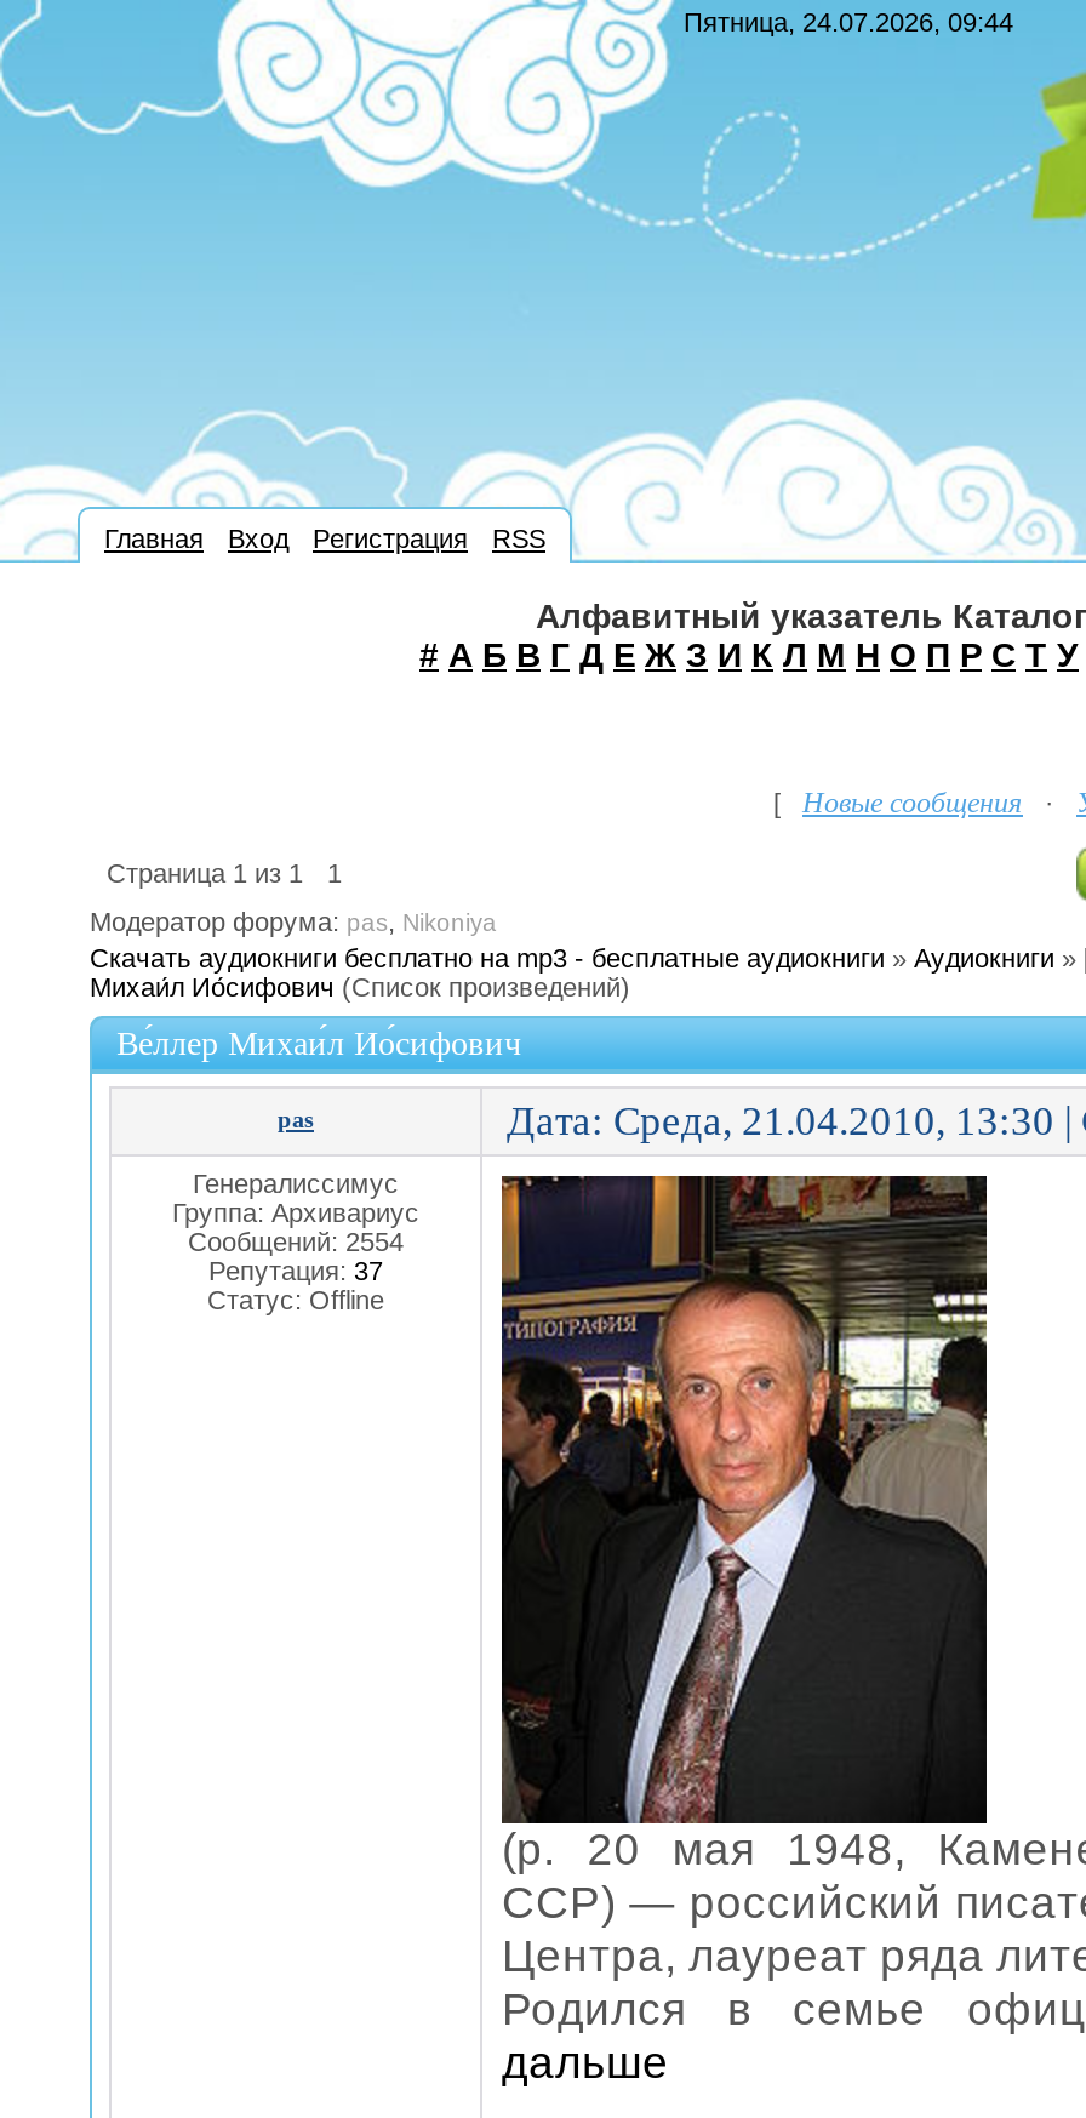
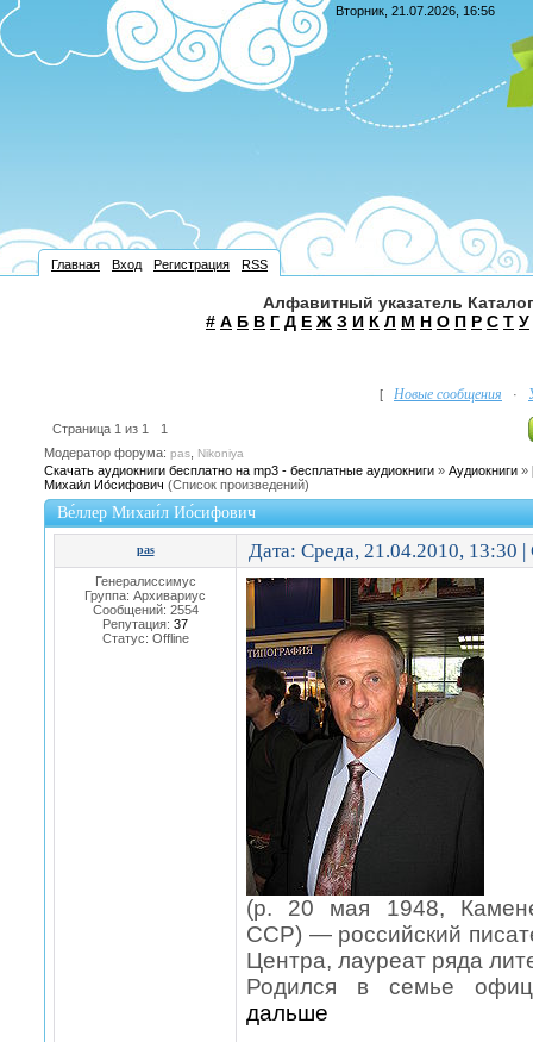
- Пятница, 24.07.2026, 09:44
+ Вторник, 21.07.2026, 16:56
